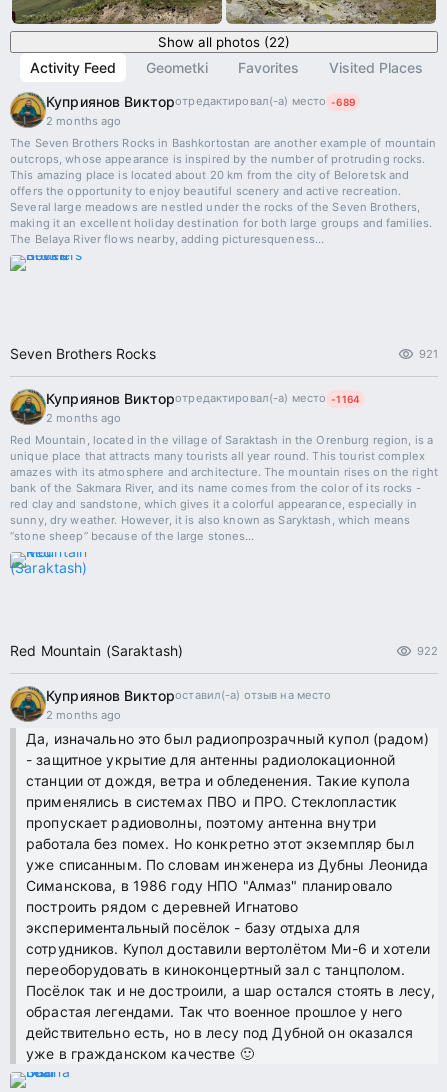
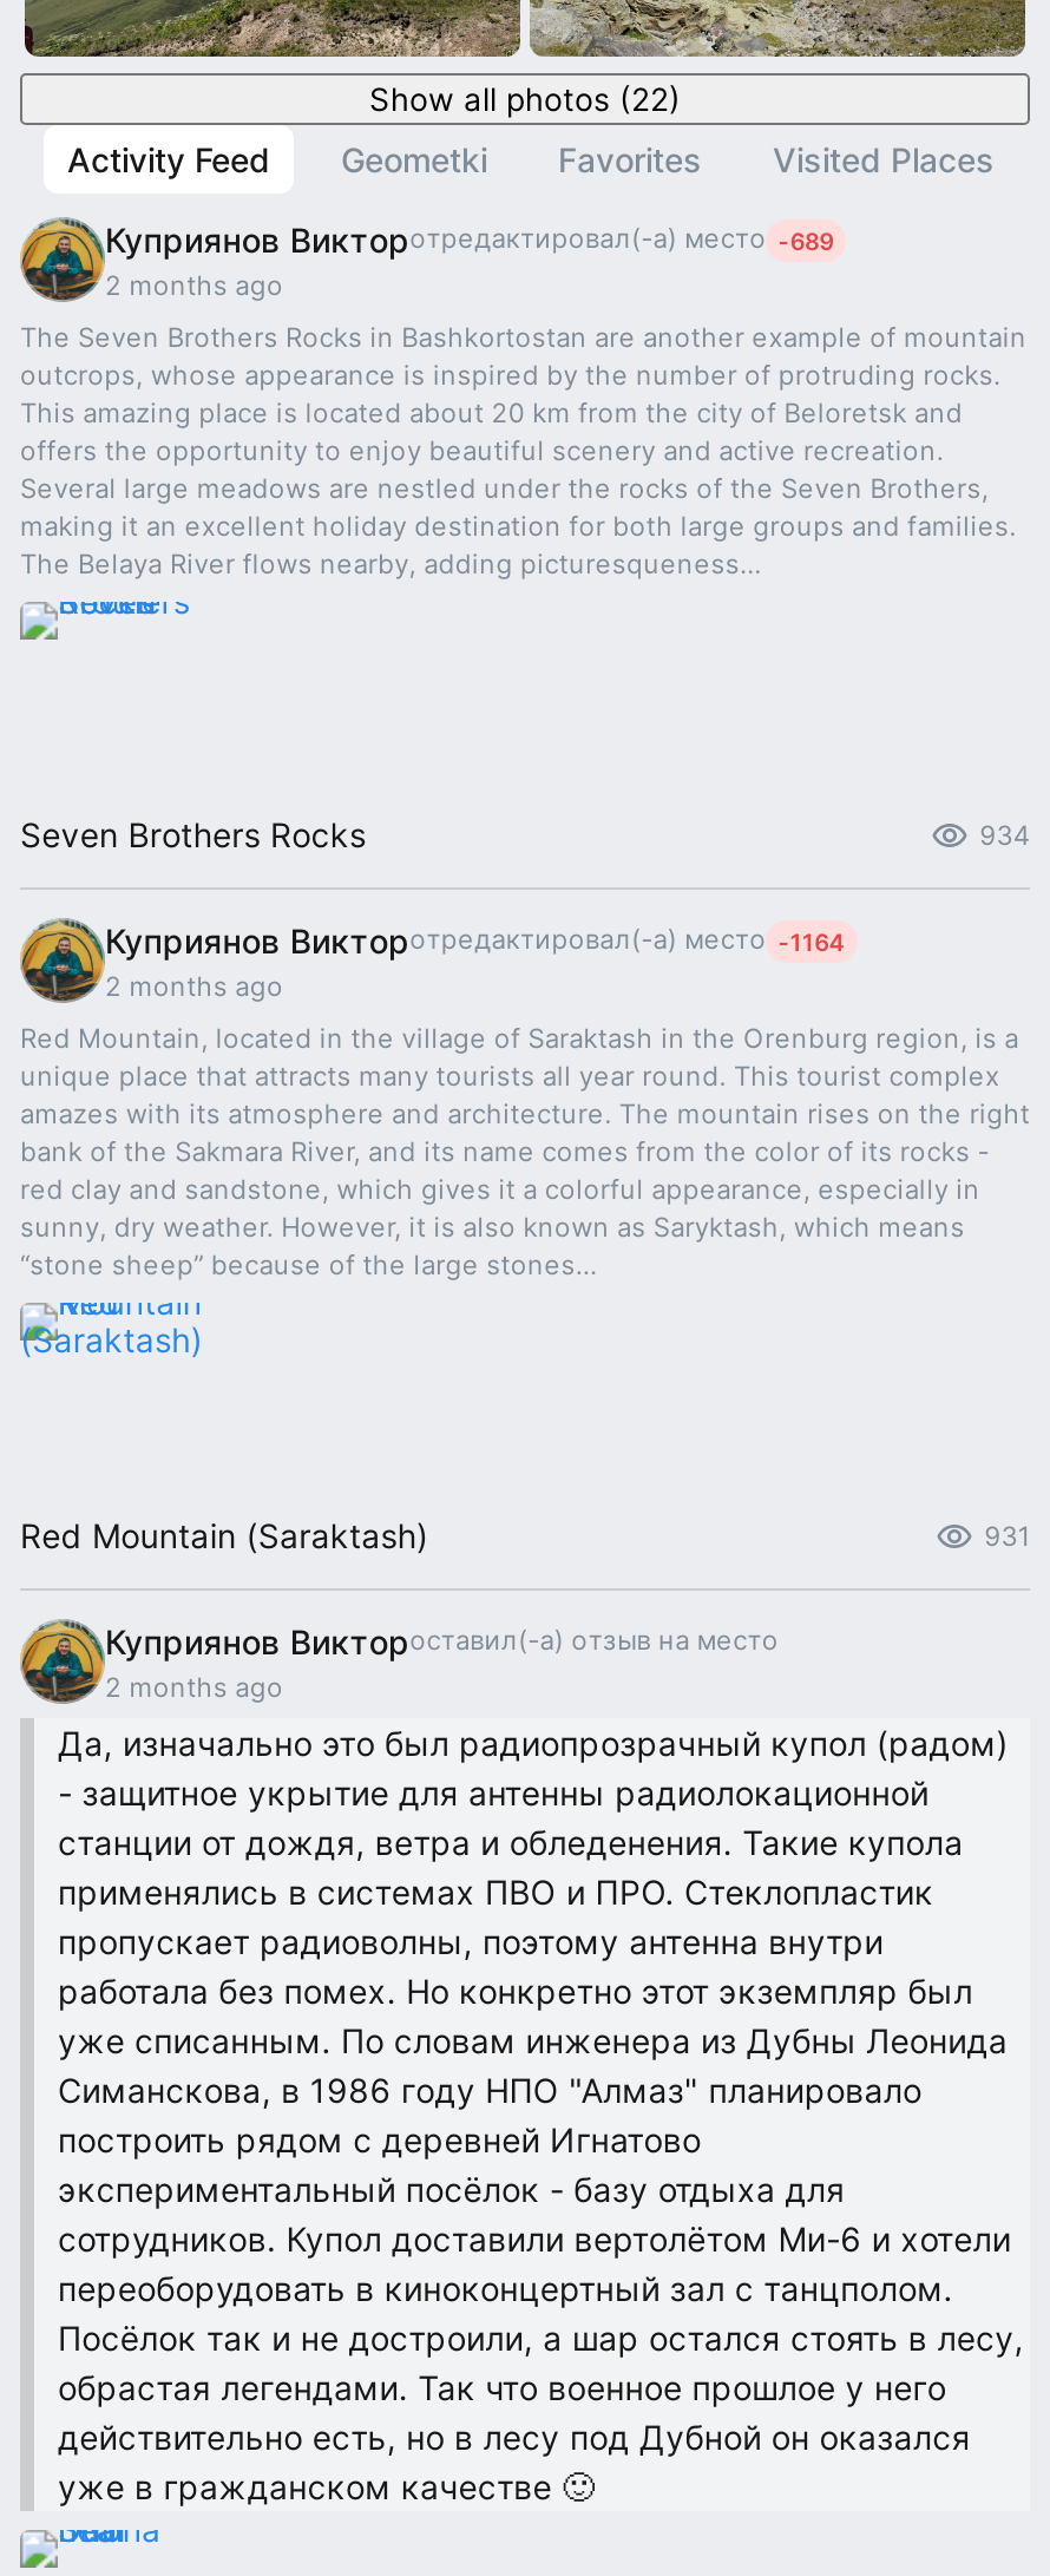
- 921
+ 934

- 922
+ 931
